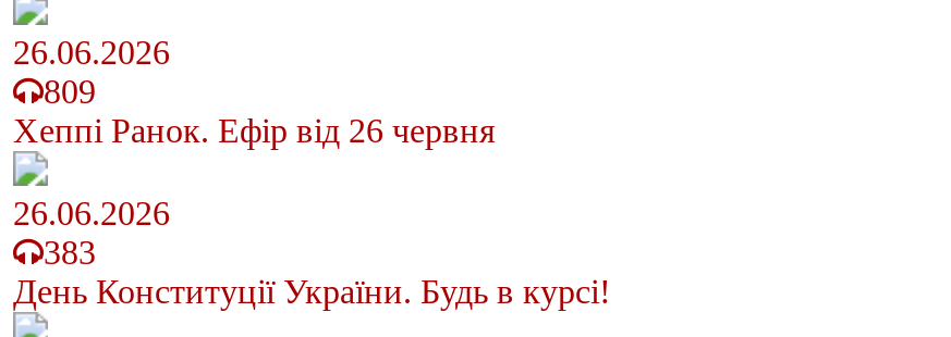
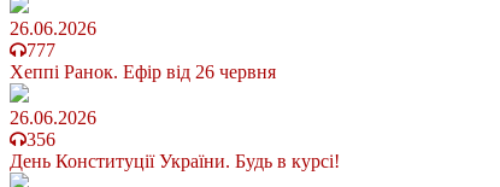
- 809
+ 777

- 383
+ 356
